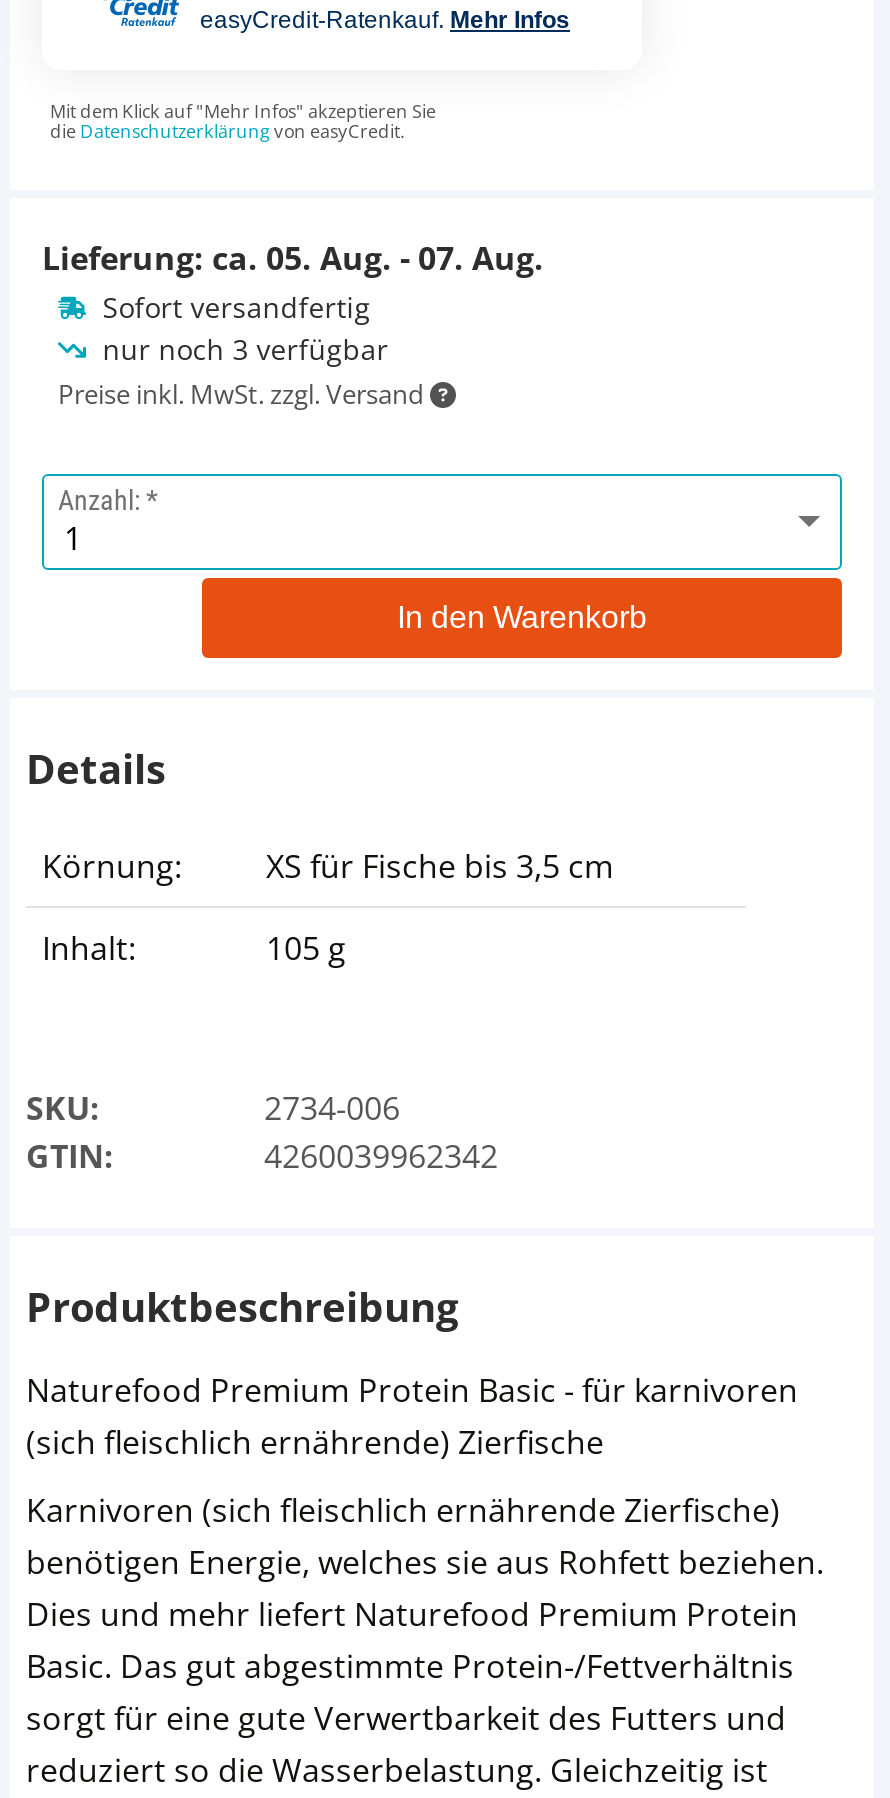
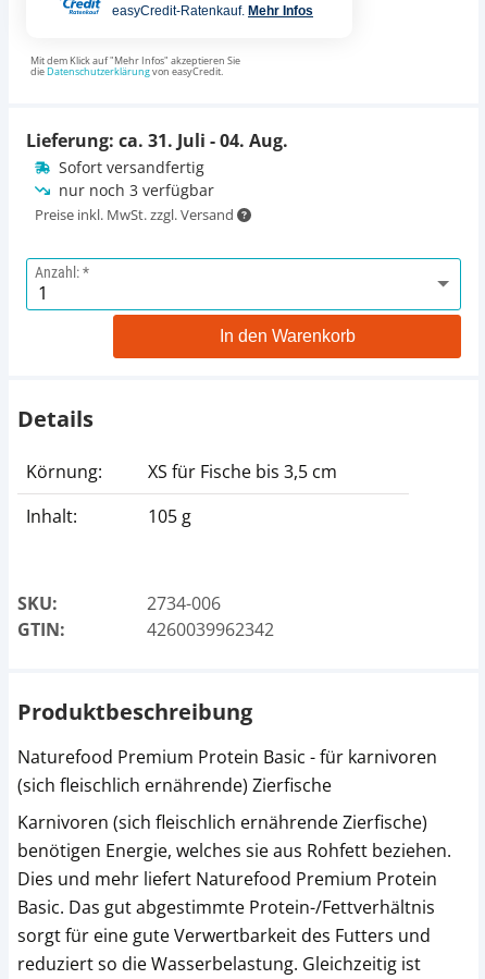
- Lieferung: ca. 05. Aug. - 07. Aug.
+ Lieferung: ca. 31. Juli - 04. Aug.
